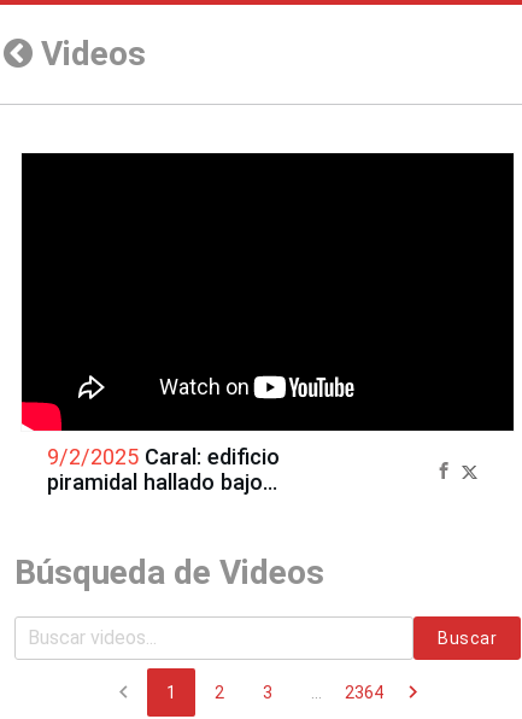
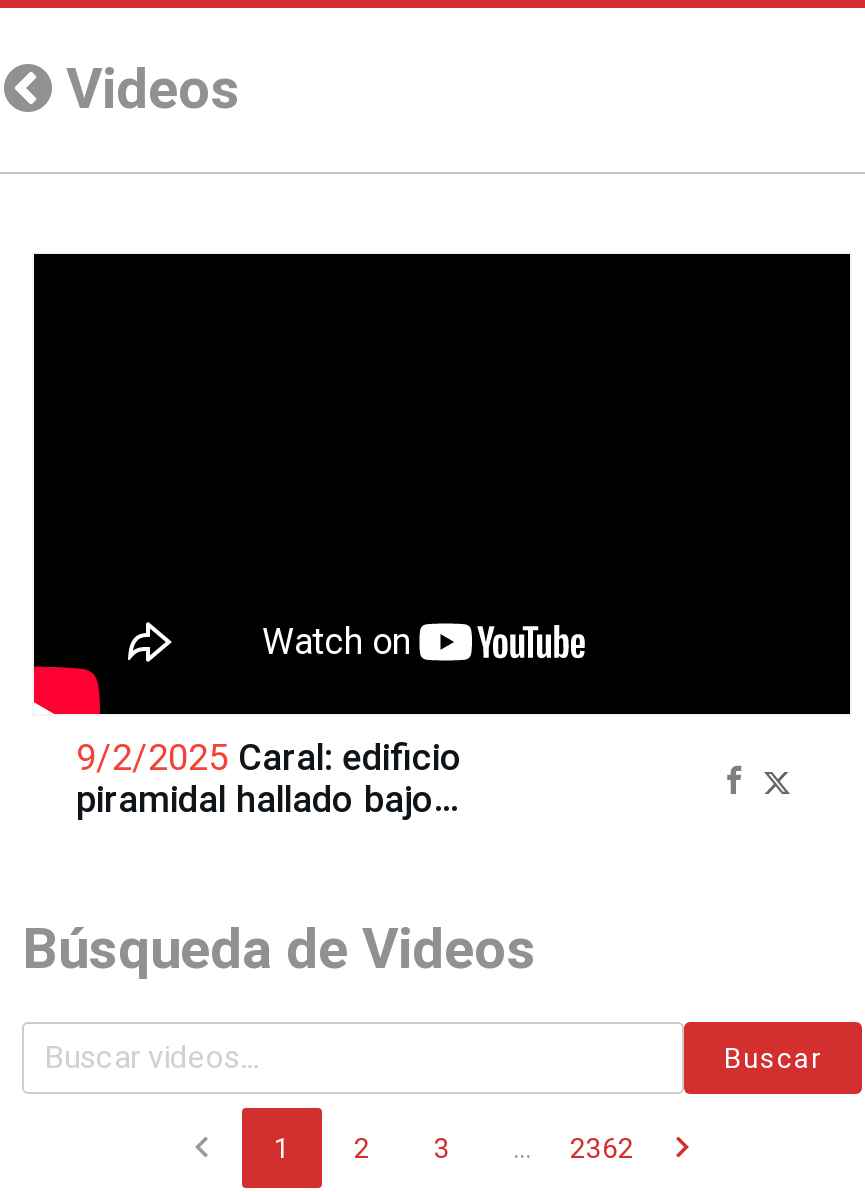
- 2364
+ 2362
